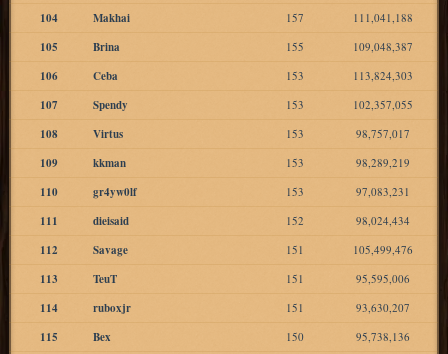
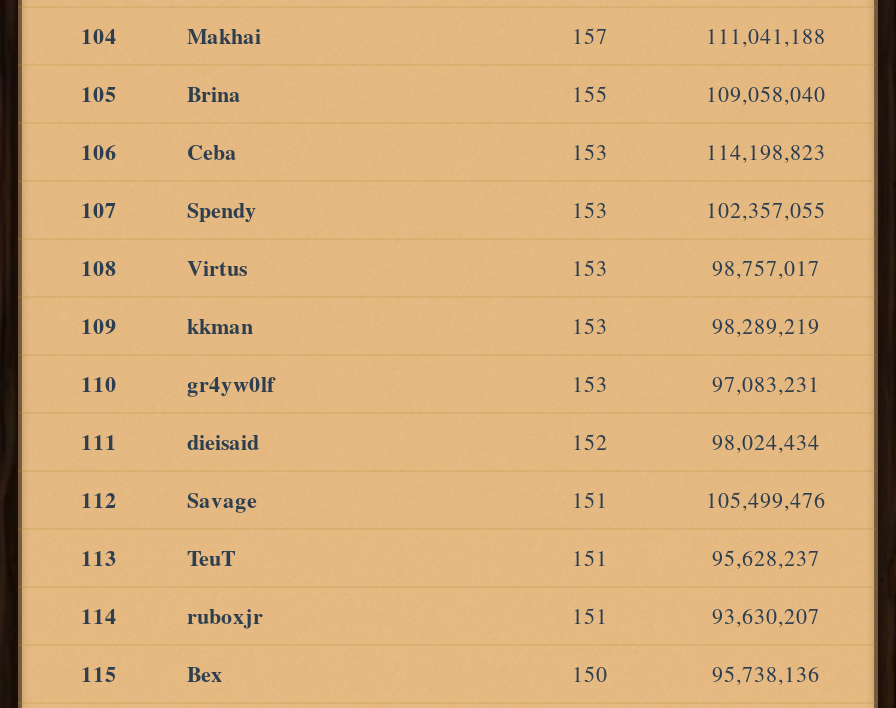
- 109,048,387
+ 109,058,040

- 113,824,303
+ 114,198,823

- 95,595,006
+ 95,628,237
